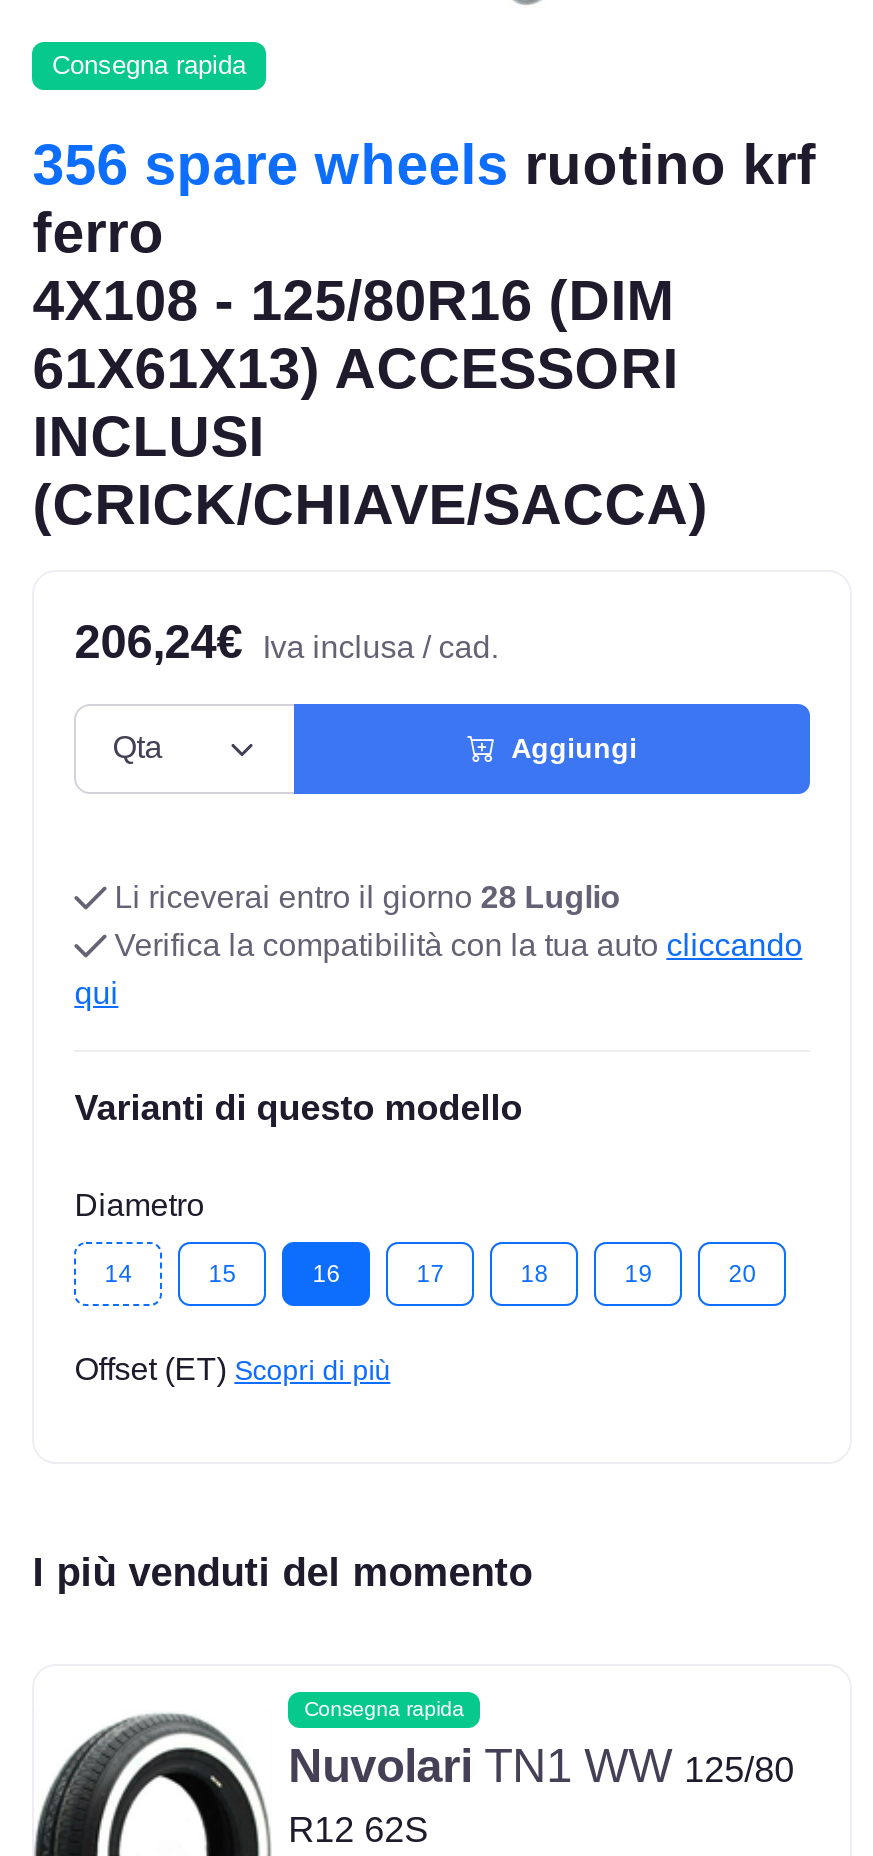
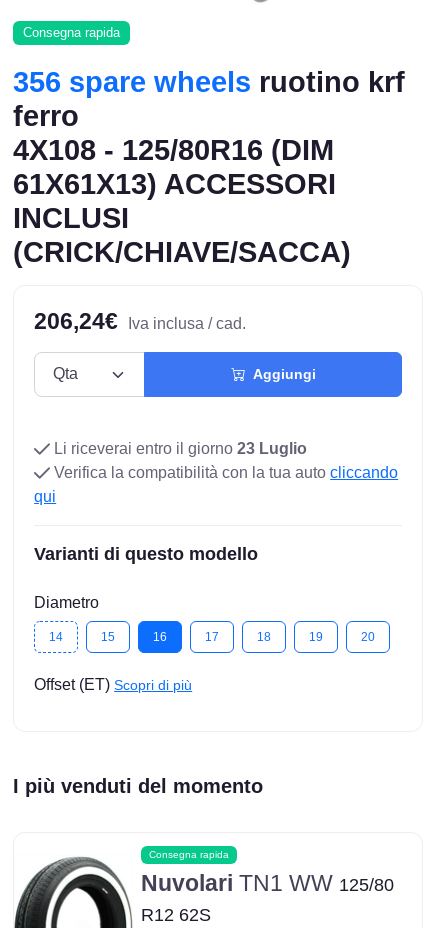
- Li riceverai entro il giorno 28 Luglio
+ Li riceverai entro il giorno 23 Luglio
